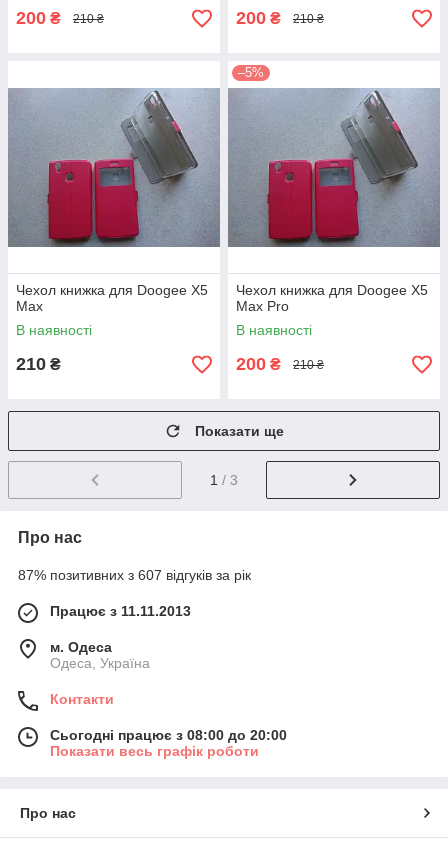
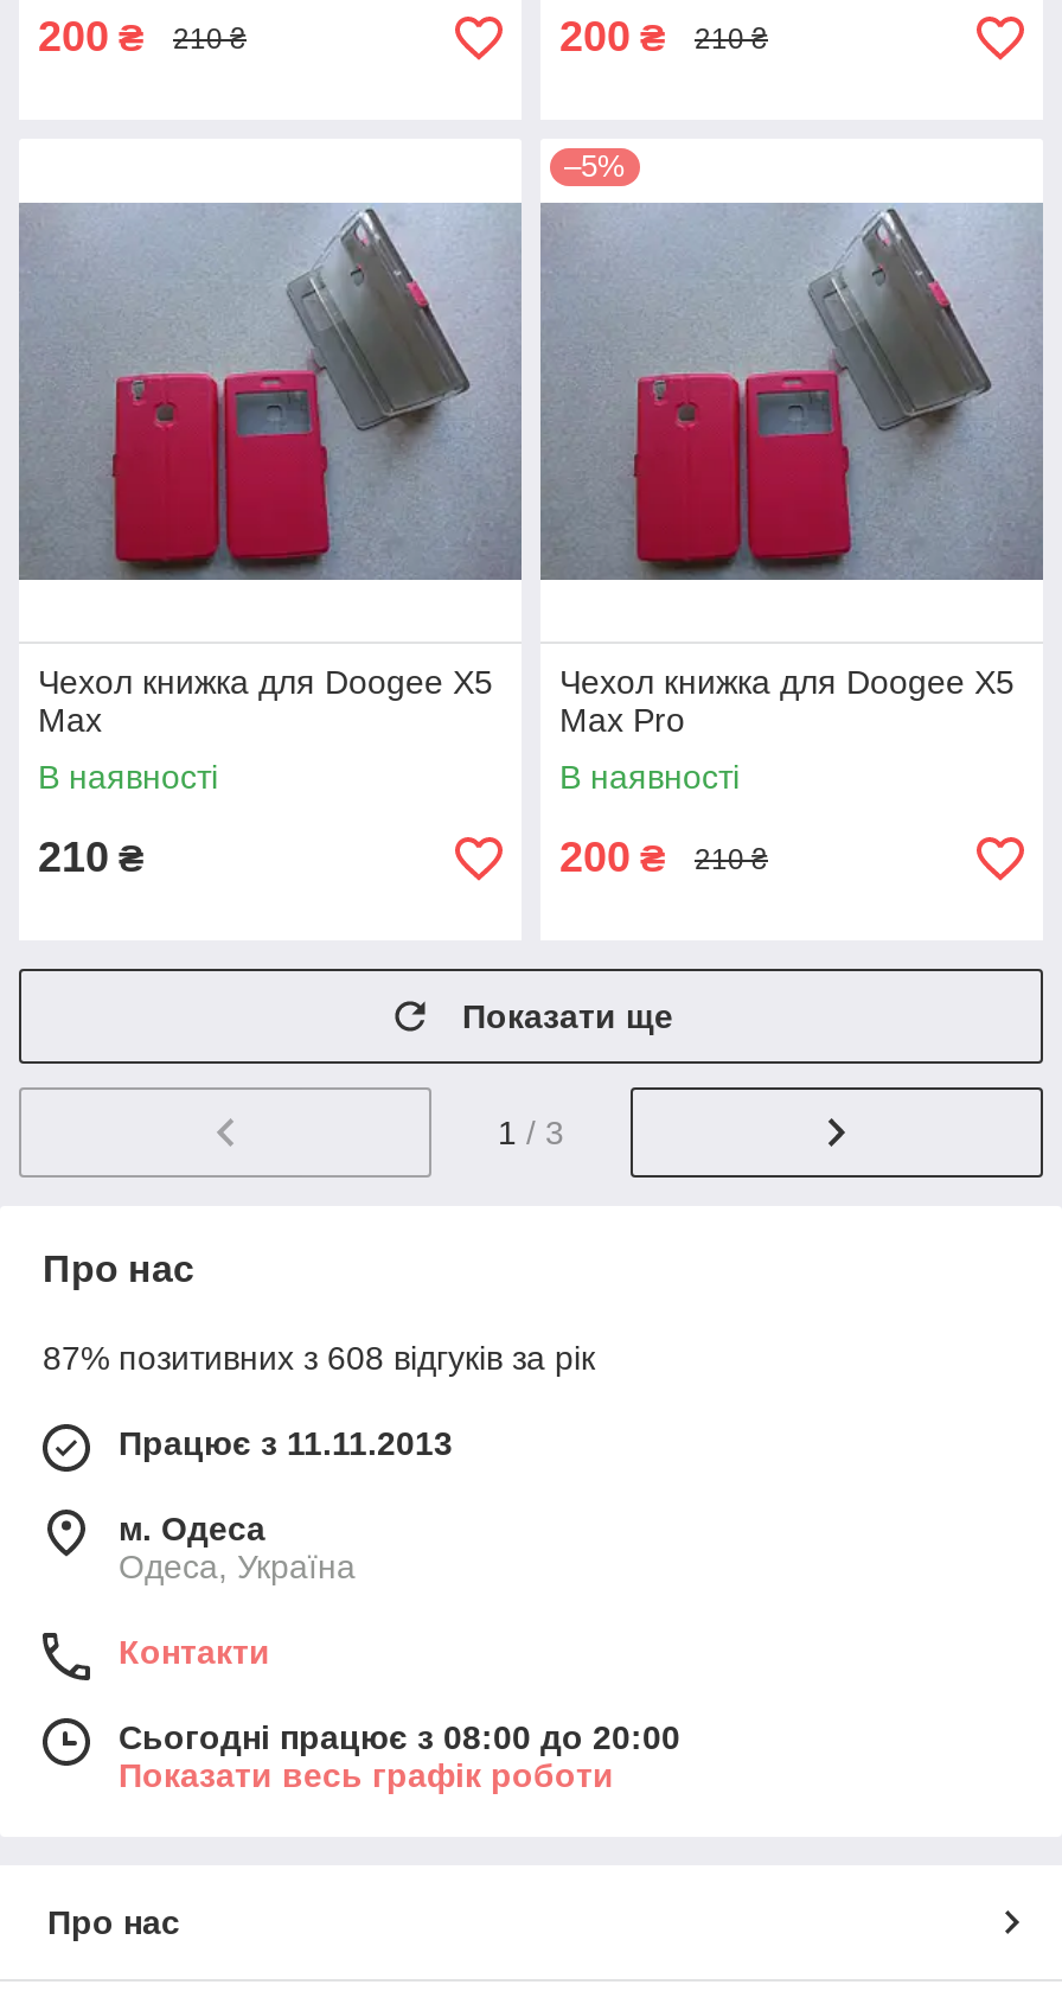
- 87% позитивних з 607 відгуків за рік
+ 87% позитивних з 608 відгуків за рік
